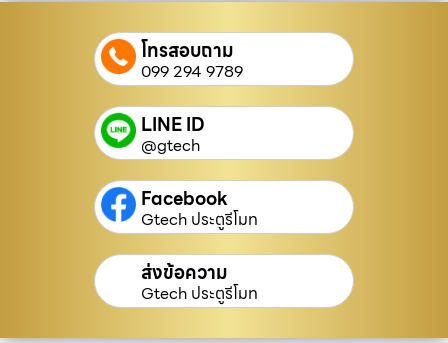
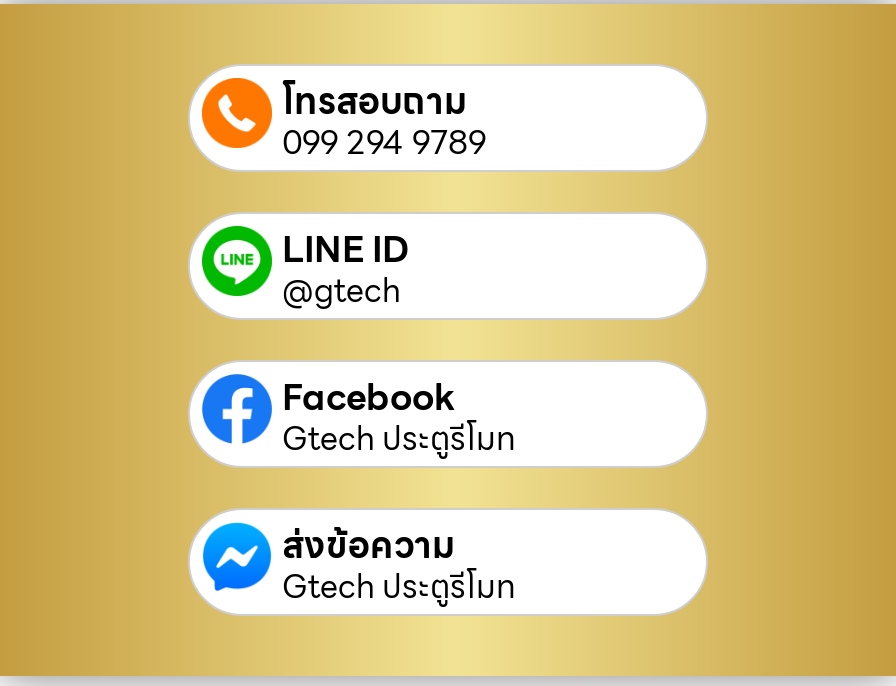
+ [image]
